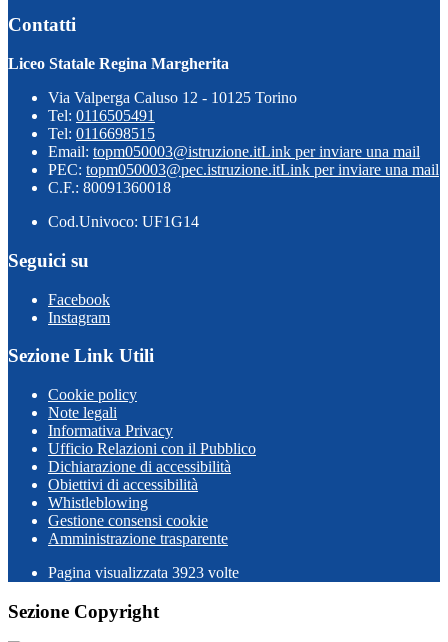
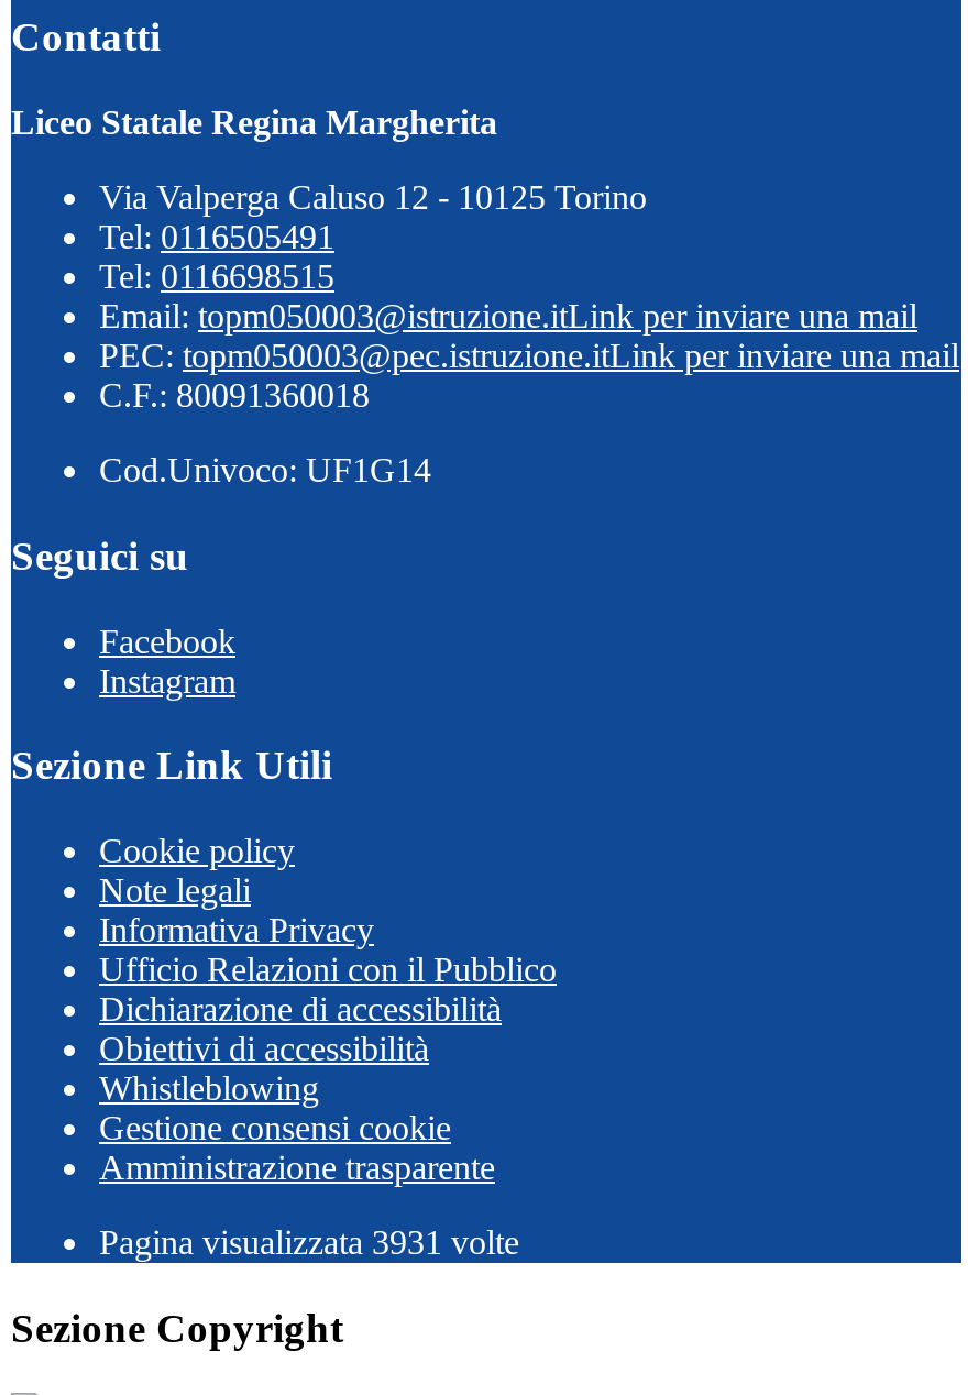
- Pagina visualizzata 3923 volte
+ Pagina visualizzata 3931 volte
